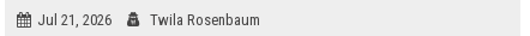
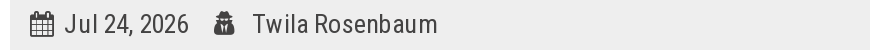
- Jul 21, 2026 Twila Rosenbaum
+ Jul 24, 2026 Twila Rosenbaum
